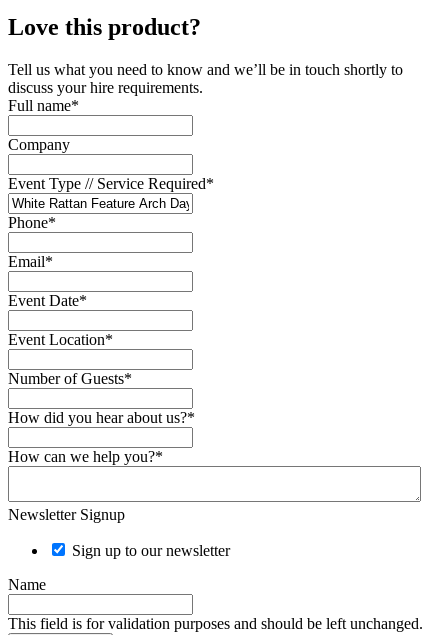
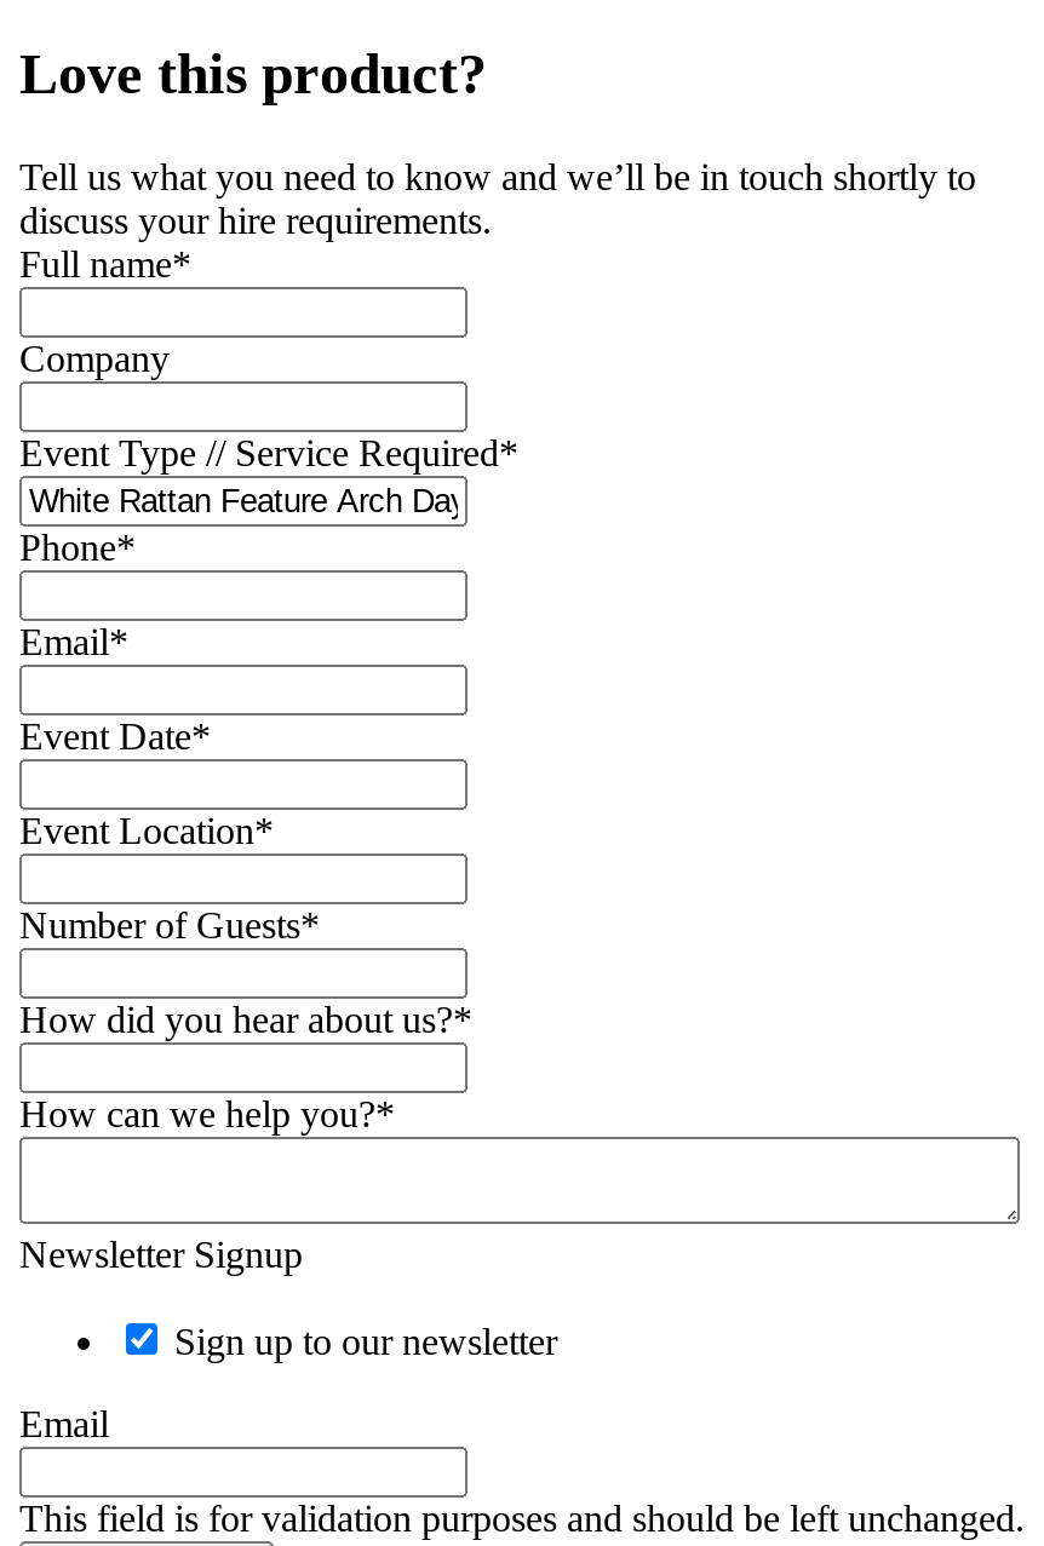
- Name
+ Email
